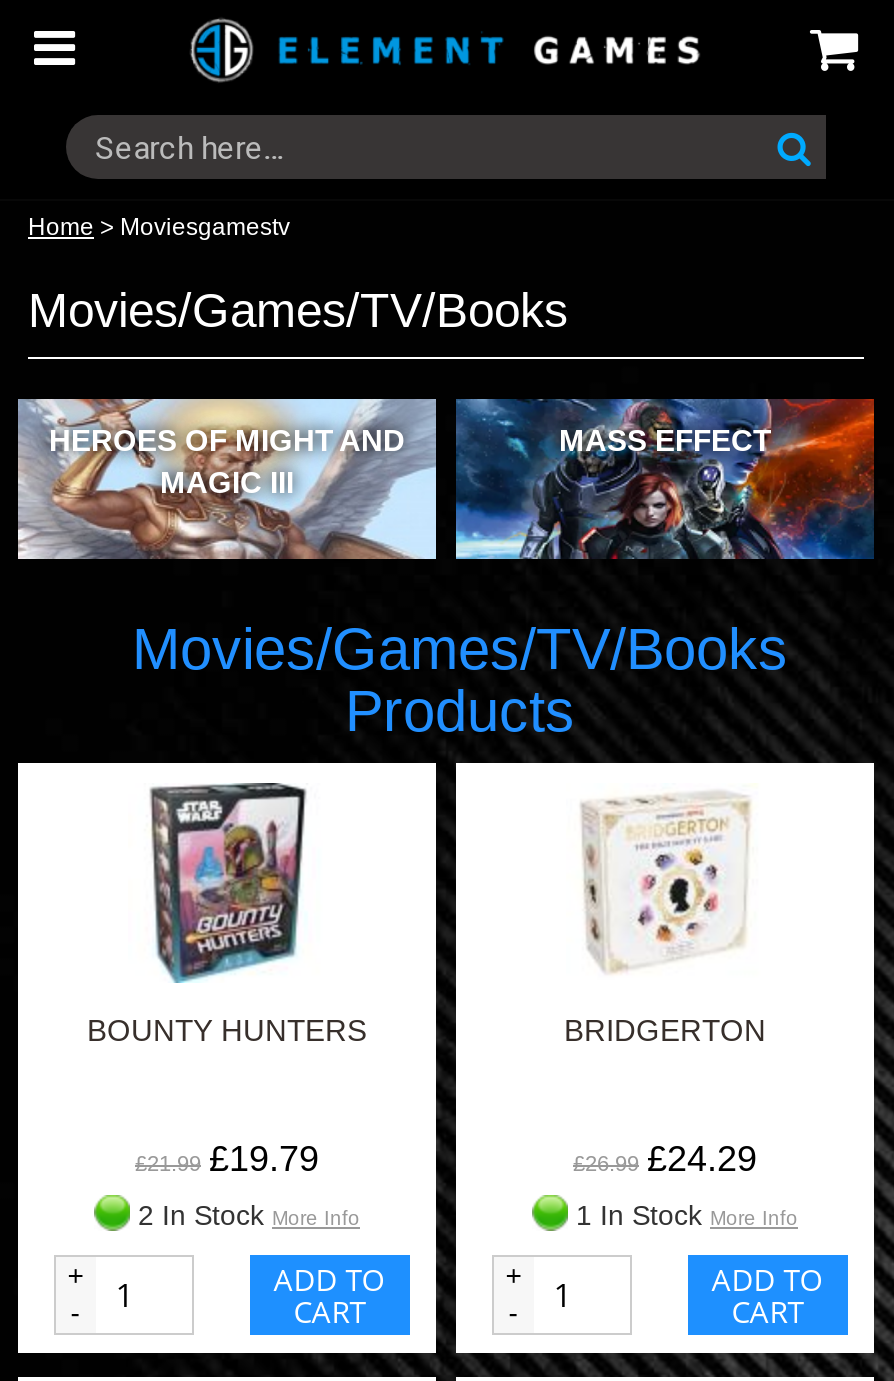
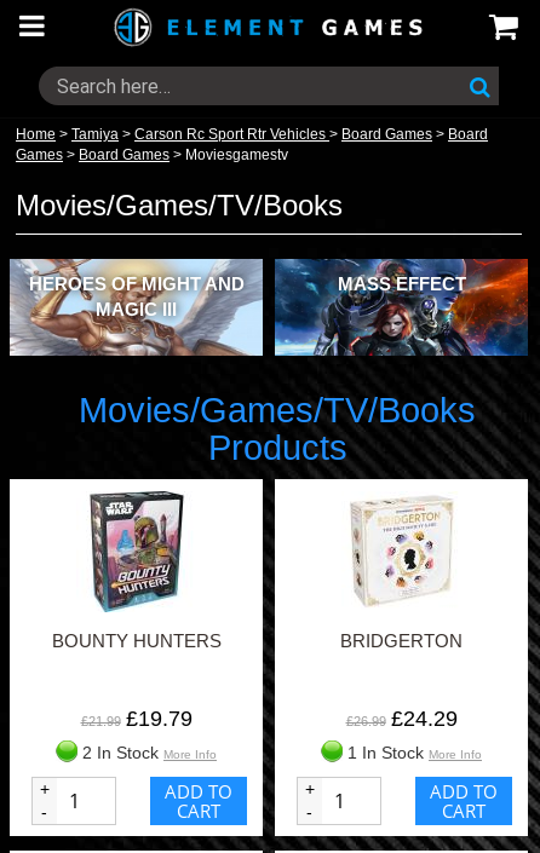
- Home > Moviesgamestv
+ Home > Tamiya > Carson Rc Sport Rtr Vehicles > Board Games > Board
+ Games > Board Games > Moviesgamestv
